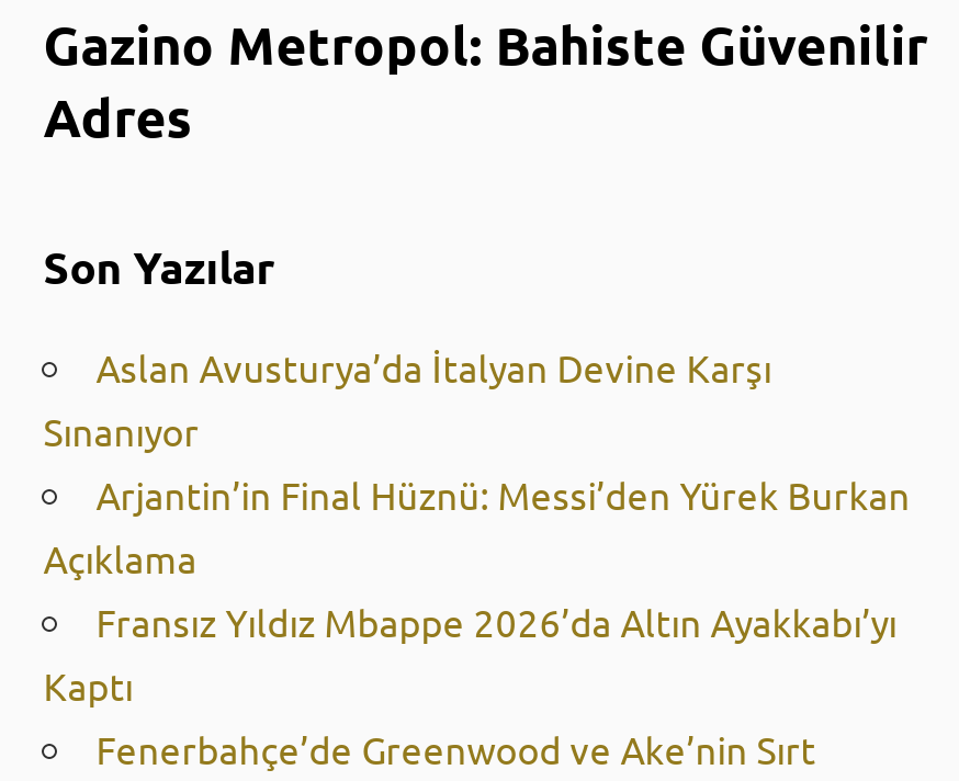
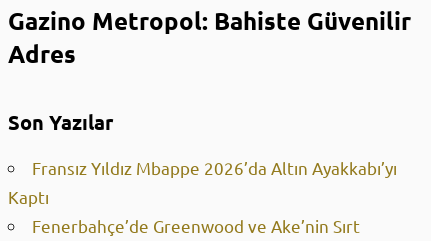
- Aslan Avusturya’da İtalyan Devine Karşı
- Sınanıyor
- Arjantin’in Final Hüznü: Messi’den Yürek Burkan
- Açıklama
